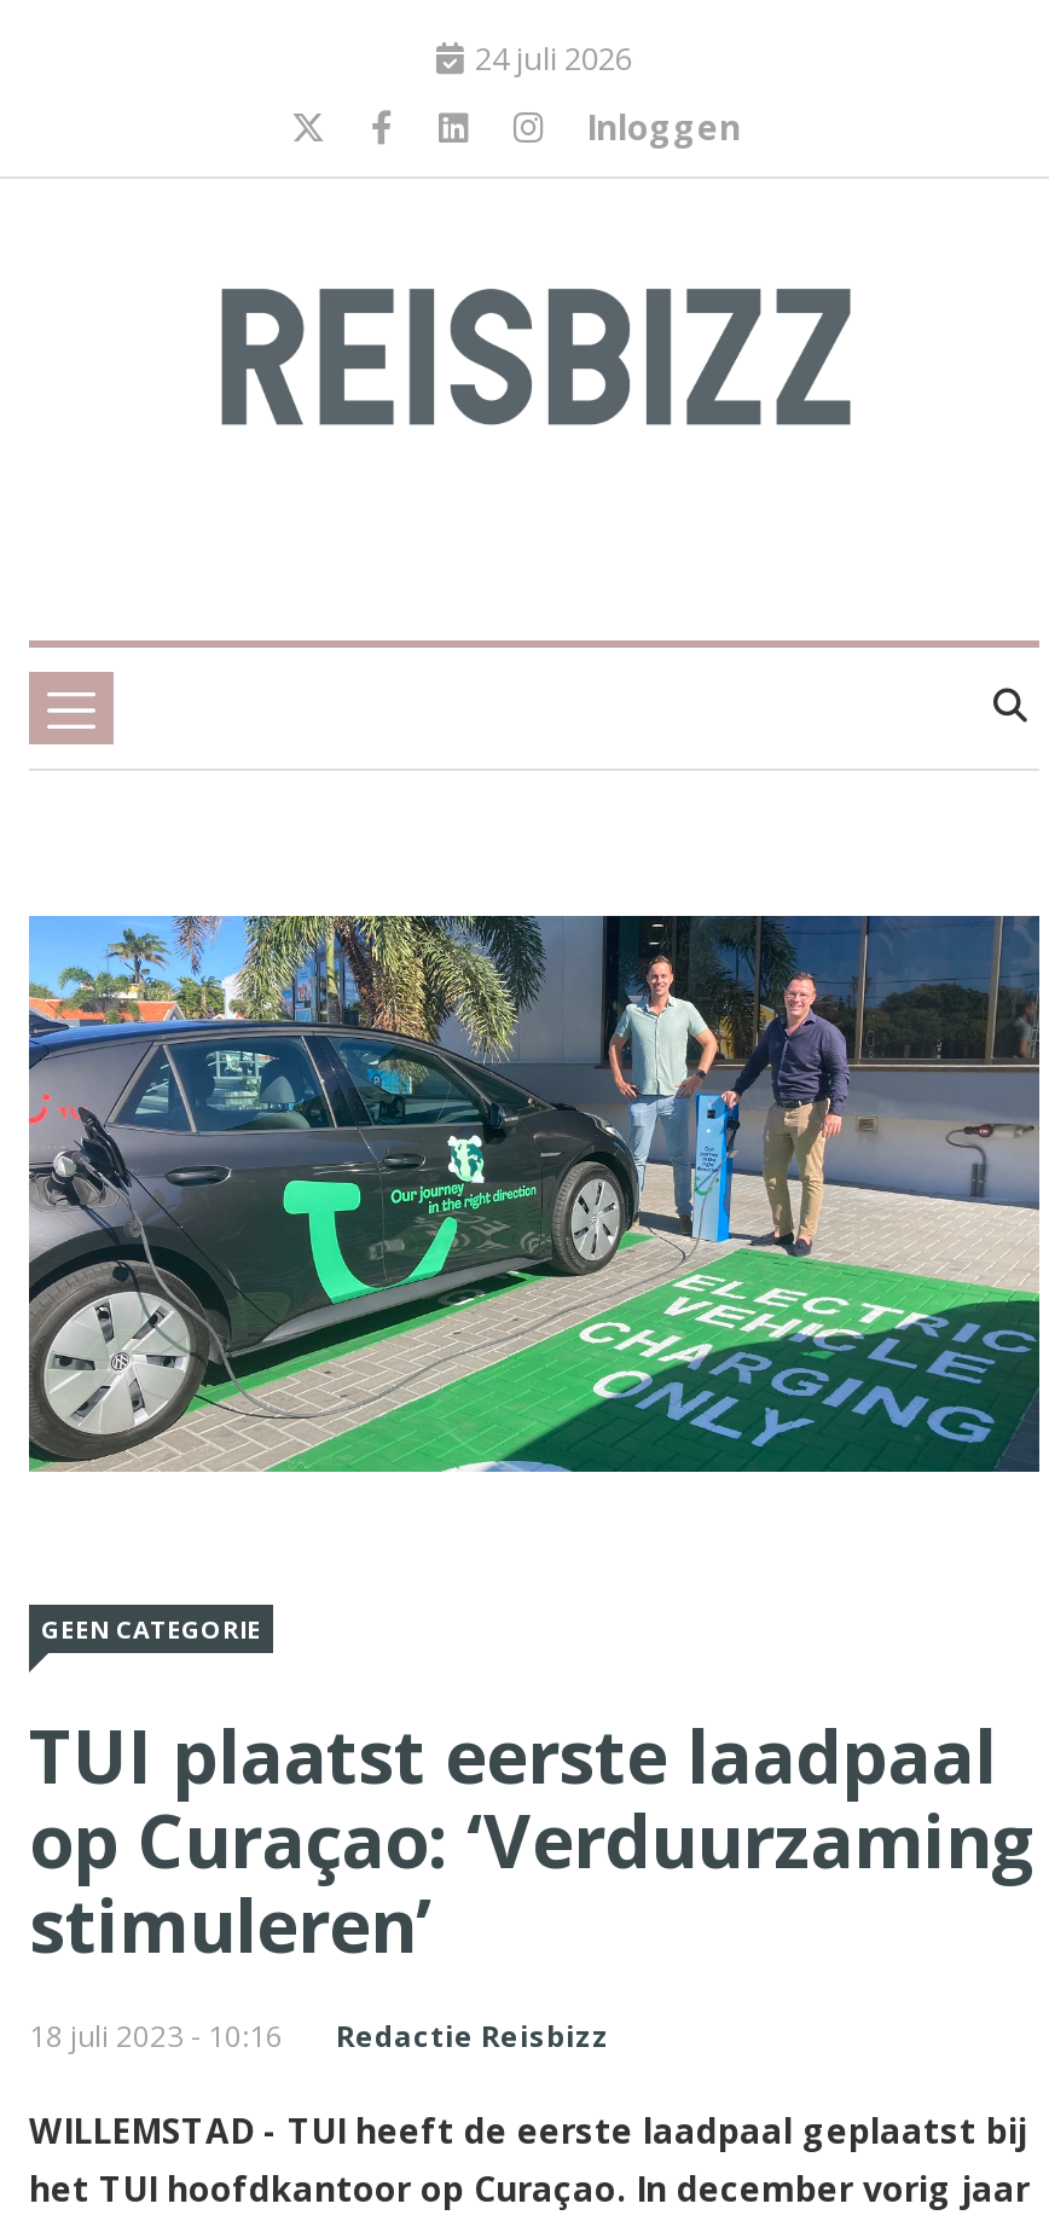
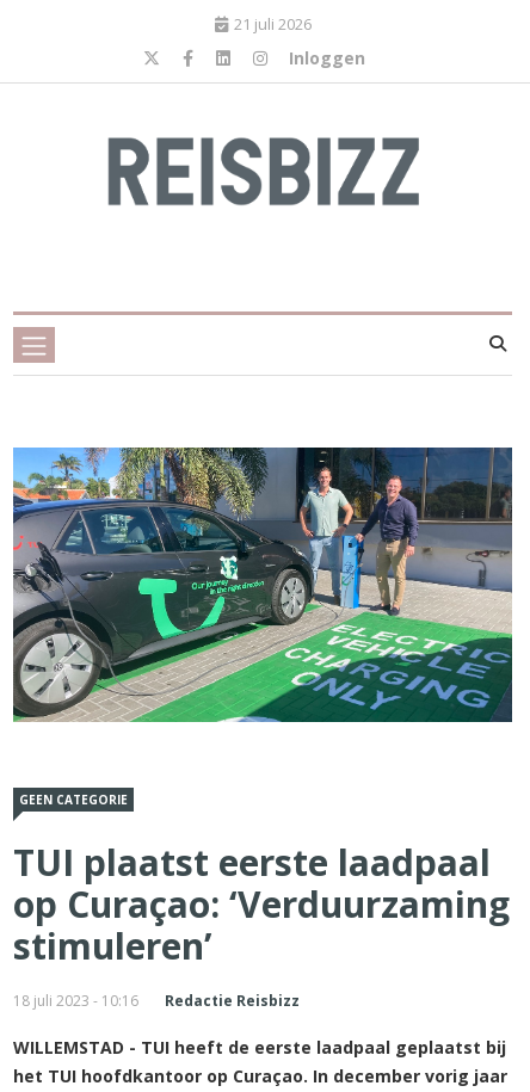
- 24 juli 2026
+ 21 juli 2026
